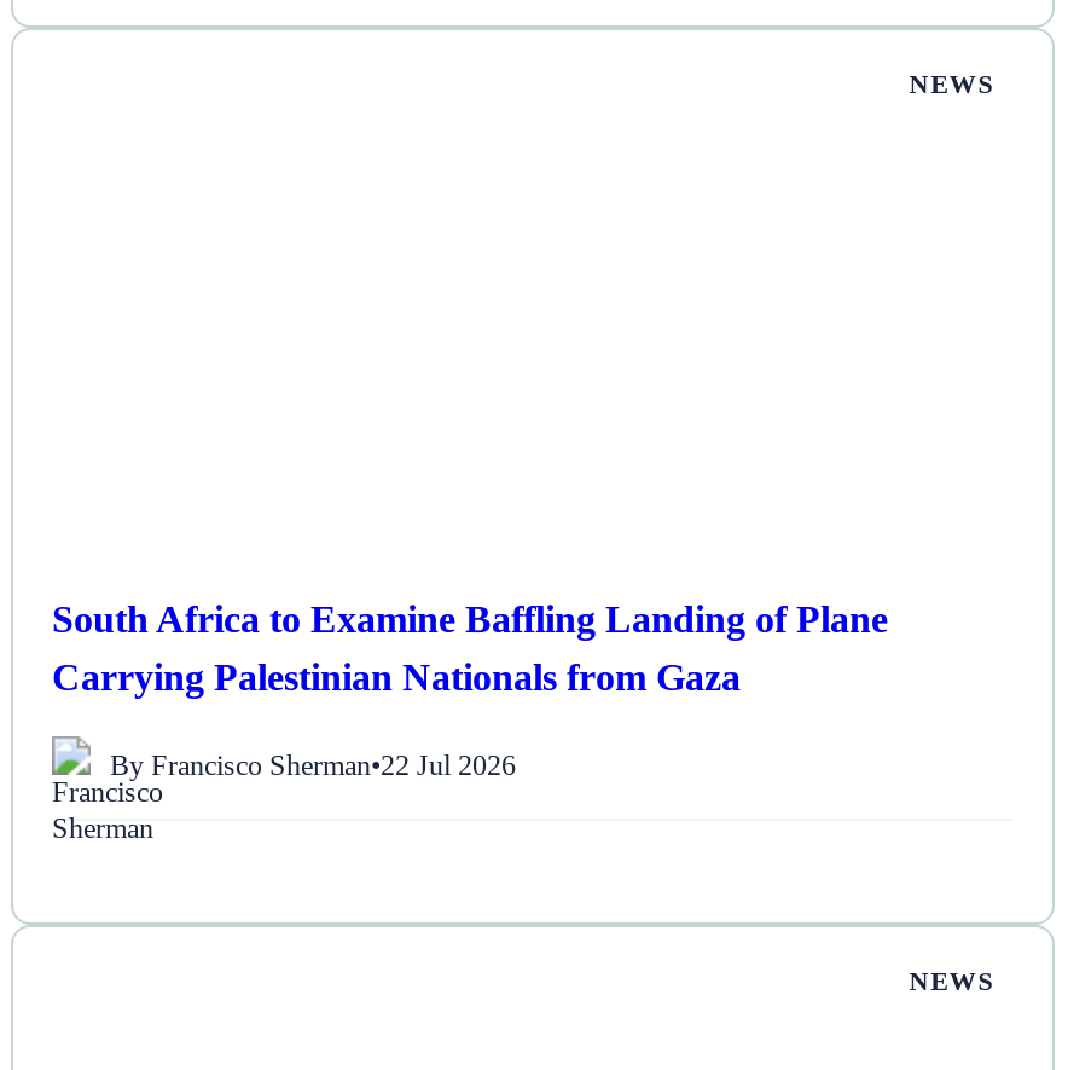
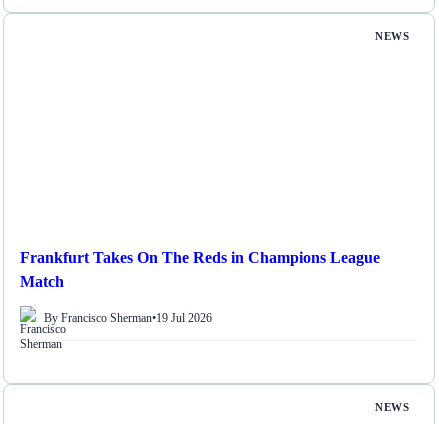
- South Africa to Examine Baffling Landing of Plane
- Carrying Palestinian Nationals from Gaza
+ Frankfurt Takes On The Reds in Champions League
+ Match

- By Francisco Sherman•22 Jul 2026
+ By Francisco Sherman•19 Jul 2026
